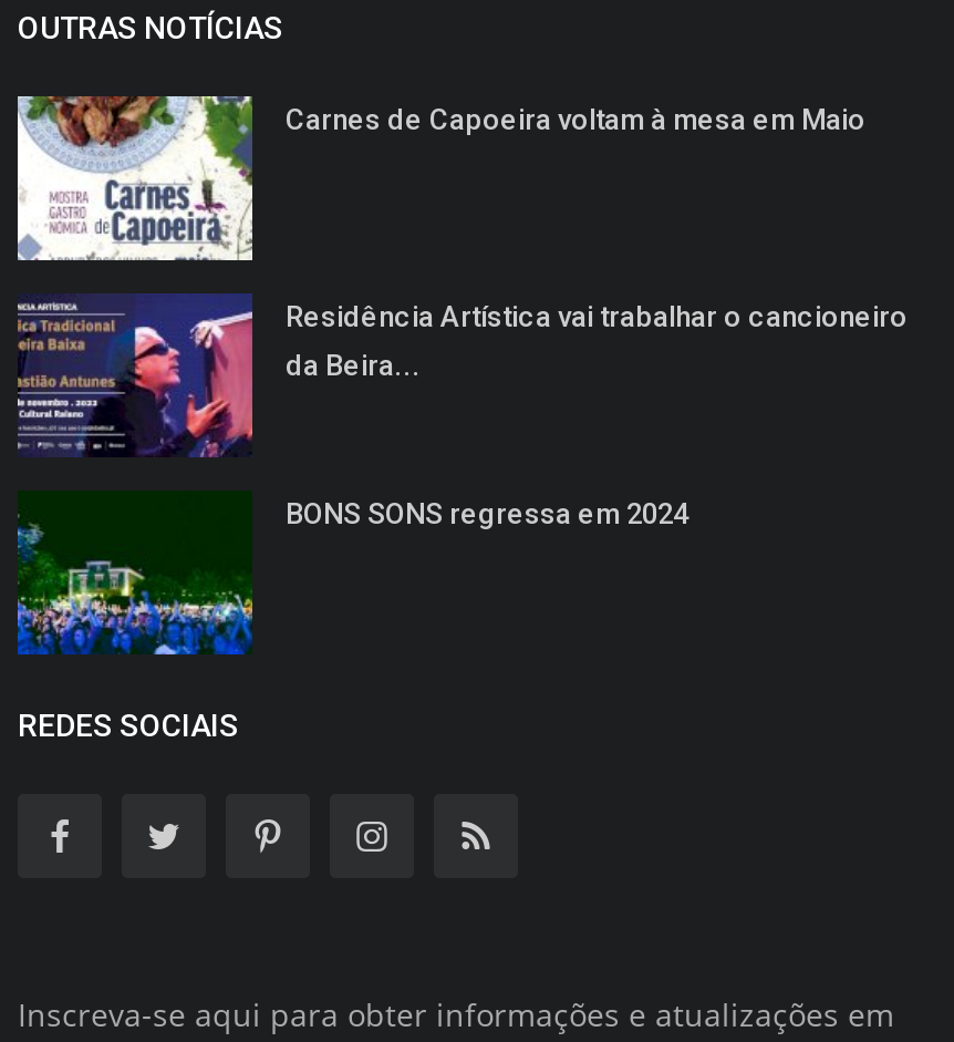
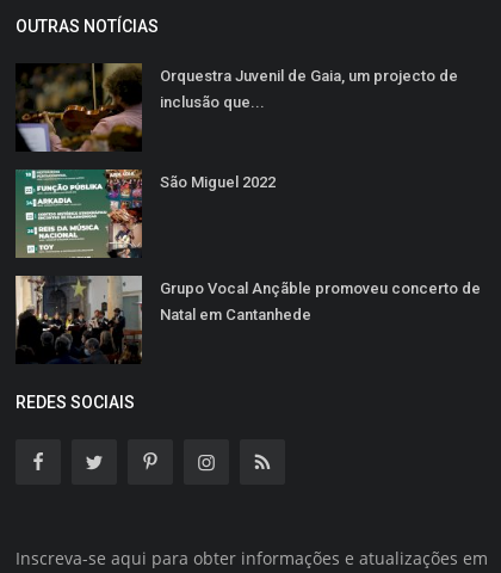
- [image]
- Carnes de Capoeira voltam à mesa em Maio
+ [image]
+ Orquestra Juvenil de Gaia, um projecto de
+ inclusão que...

- [image]
- Residência Artística vai trabalhar o cancioneiro
- da Beira...
+ [image]
+ São Miguel 2022

- [image]
- BONS SONS regressa em 2024
+ [image]
+ Grupo Vocal Ançãble promoveu concerto de
+ Natal em Cantanhede
